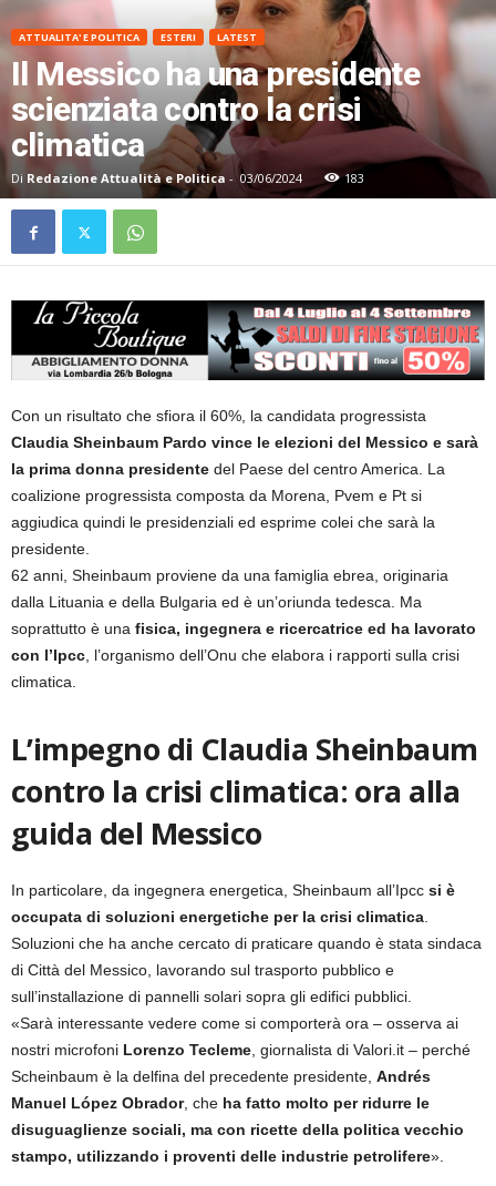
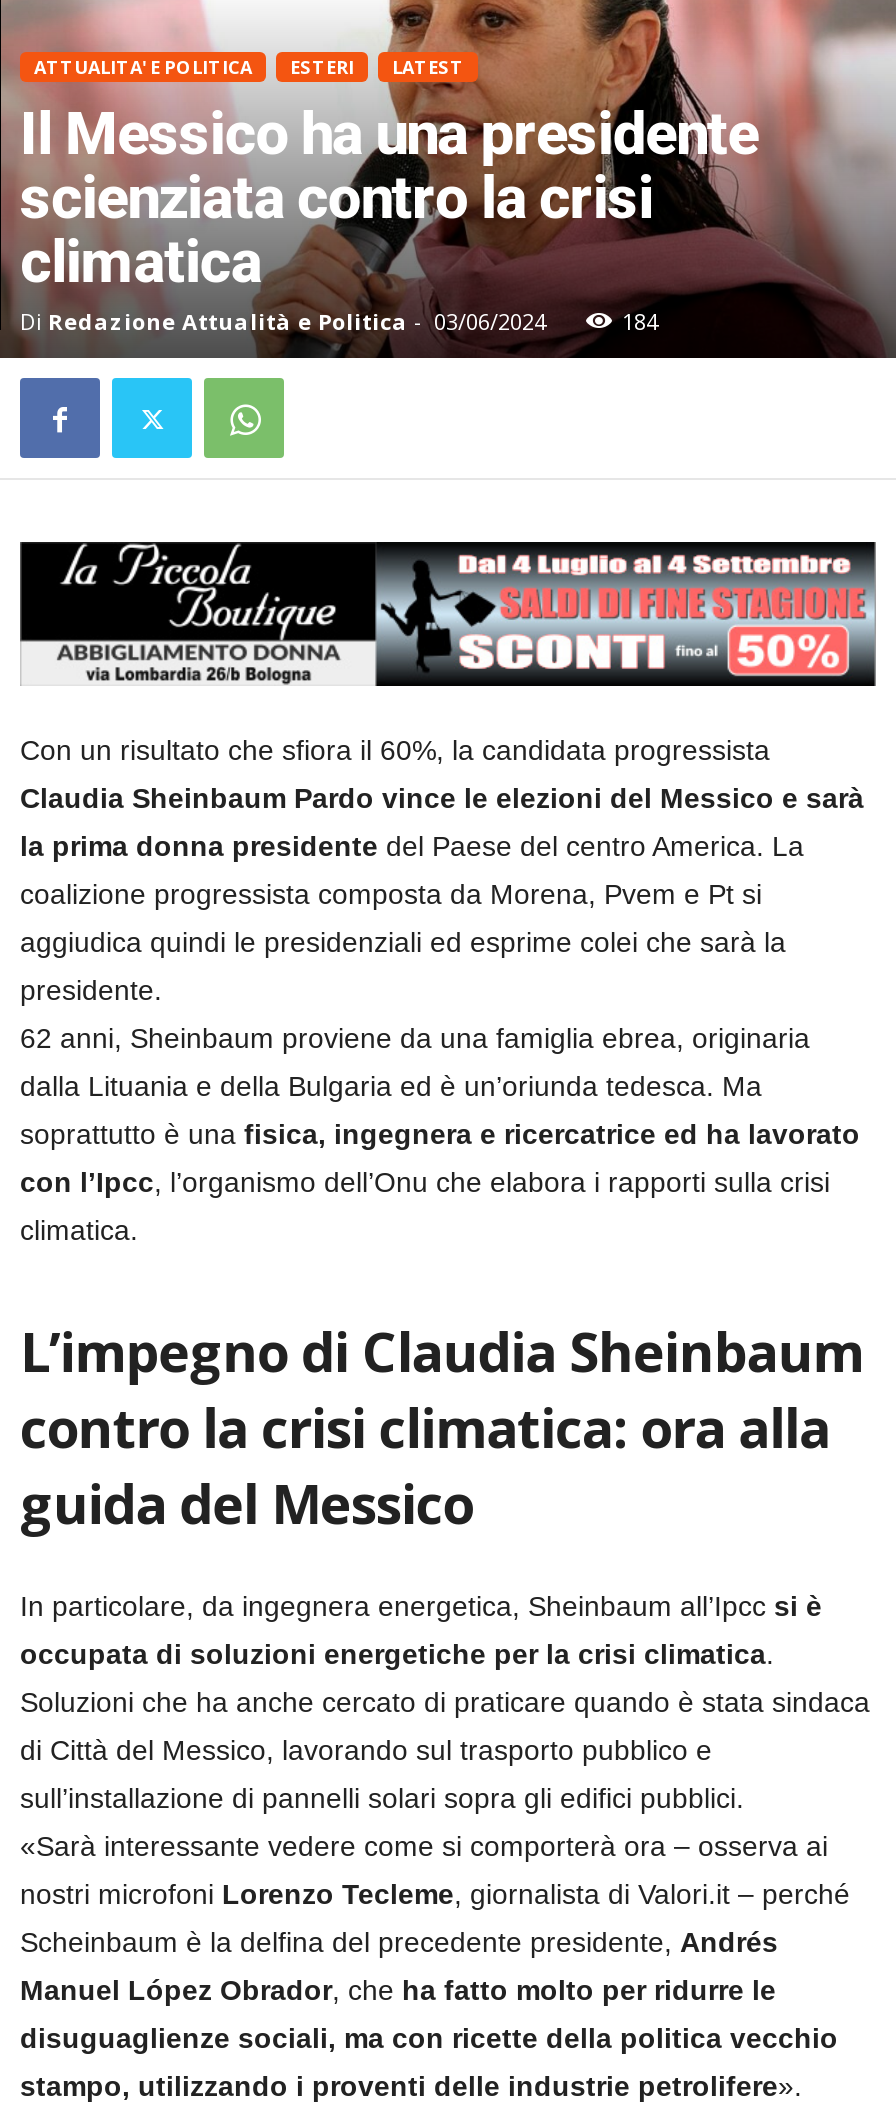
- 183
+ 184
